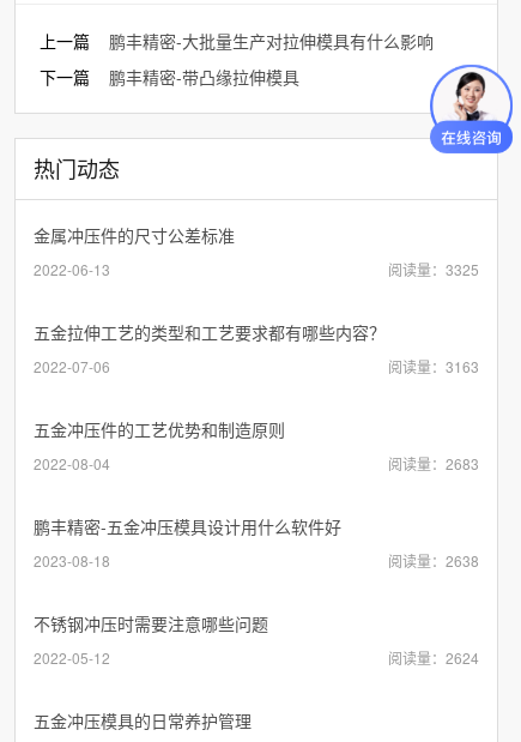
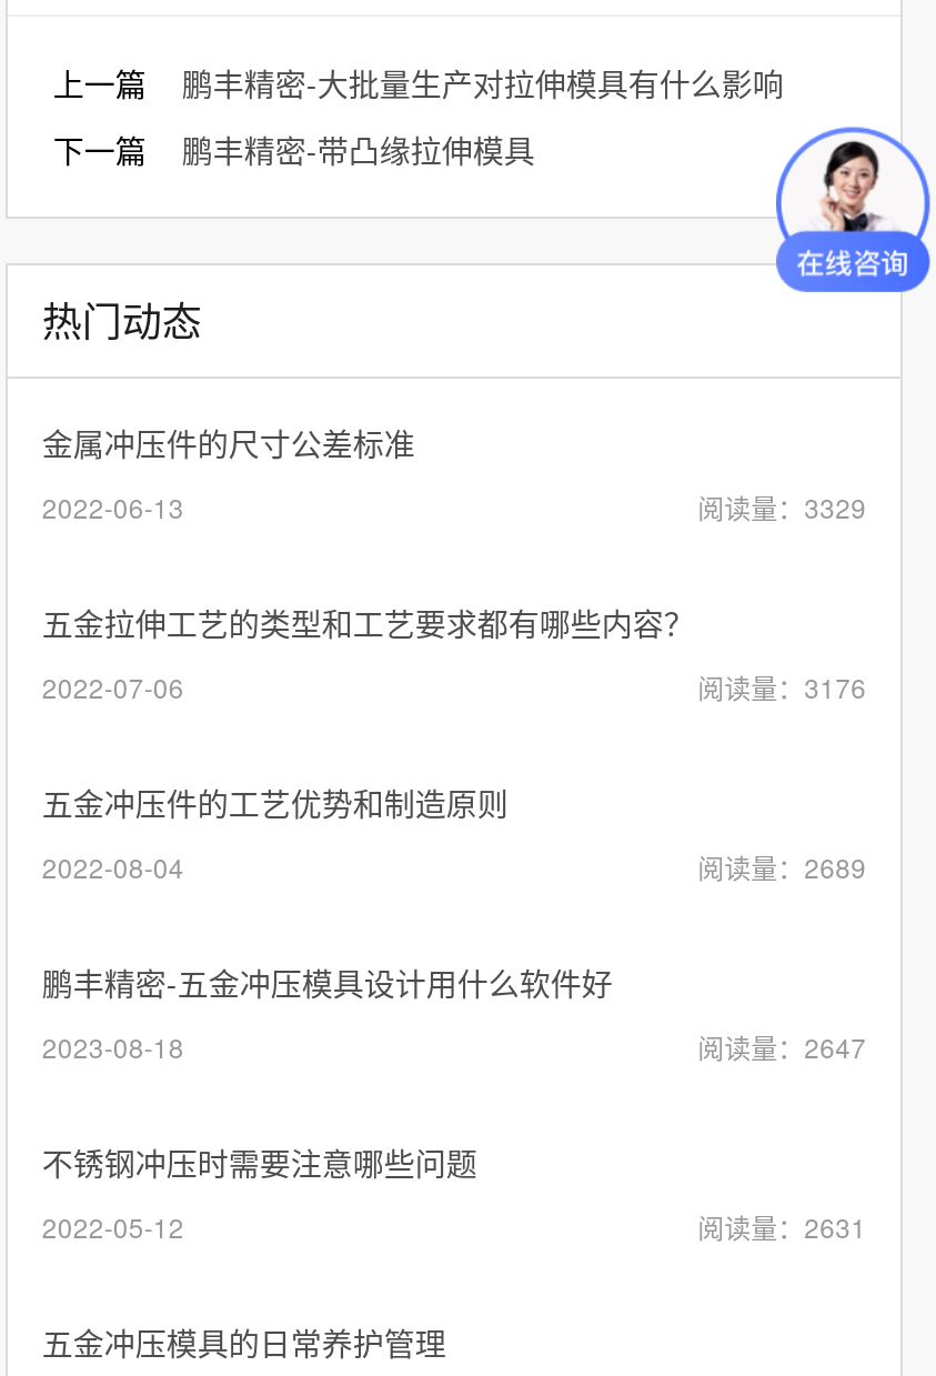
- 阅读量：3325
+ 阅读量：3329

- 阅读量：3163
+ 阅读量：3176

- 阅读量：2683
+ 阅读量：2689

- 阅读量：2638
+ 阅读量：2647

- 阅读量：2624
+ 阅读量：2631
